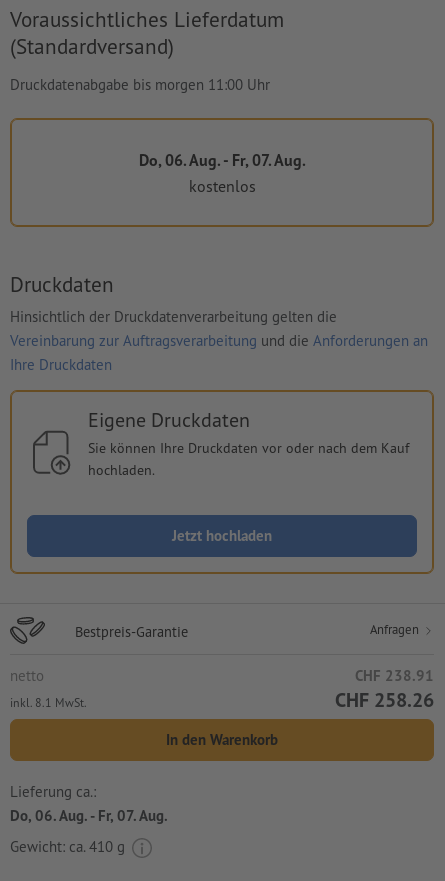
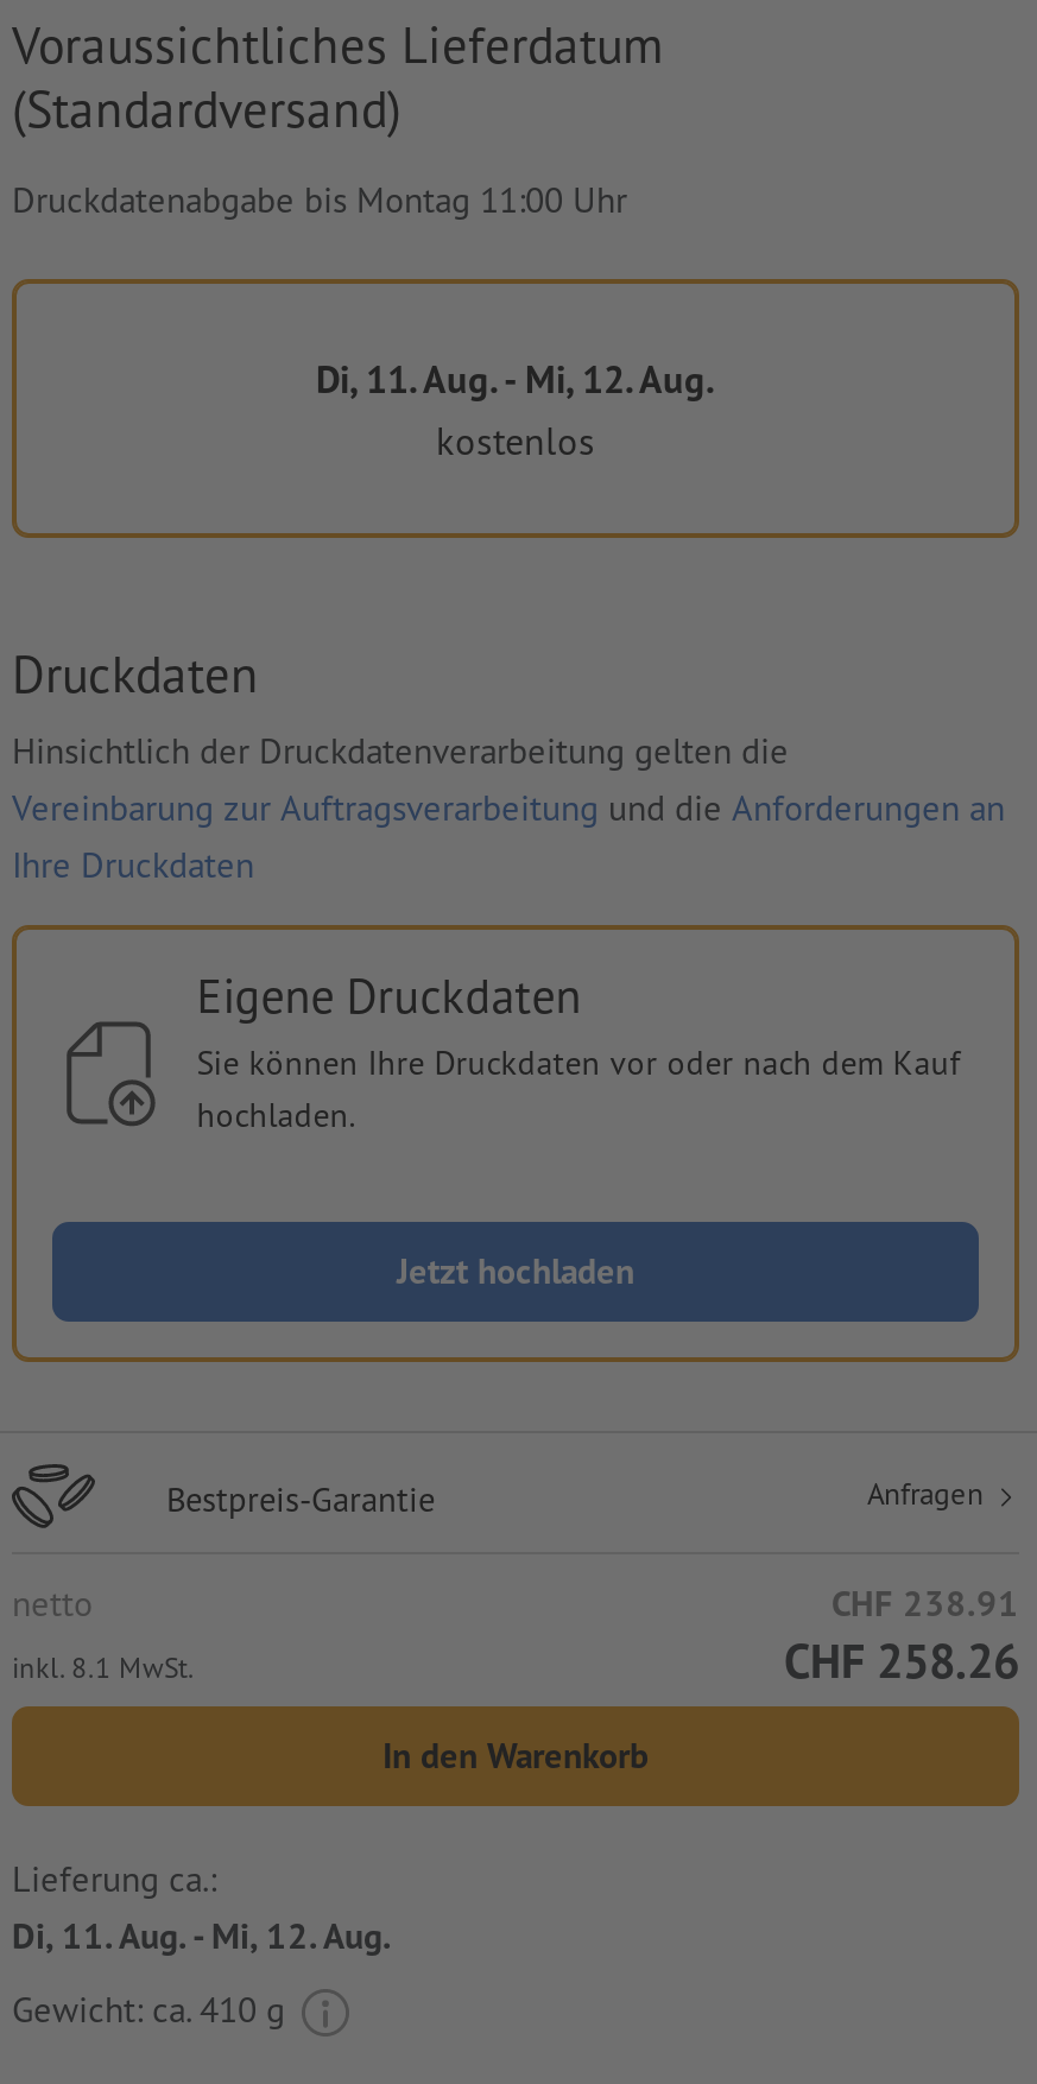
- Druckdatenabgabe bis morgen 11:00 Uhr
+ Druckdatenabgabe bis Montag 11:00 Uhr

- Do, 06. Aug. - Fr, 07. Aug.
+ Di, 11. Aug. - Mi, 12. Aug.

- Do, 06. Aug. - Fr, 07. Aug.
+ Di, 11. Aug. - Mi, 12. Aug.
